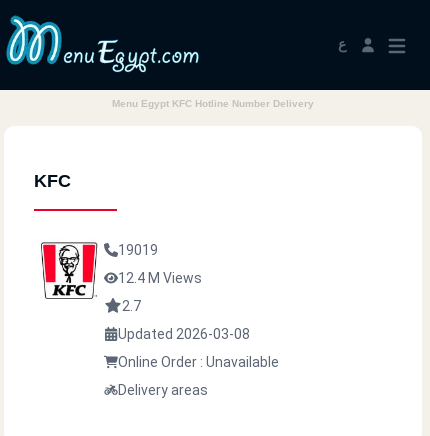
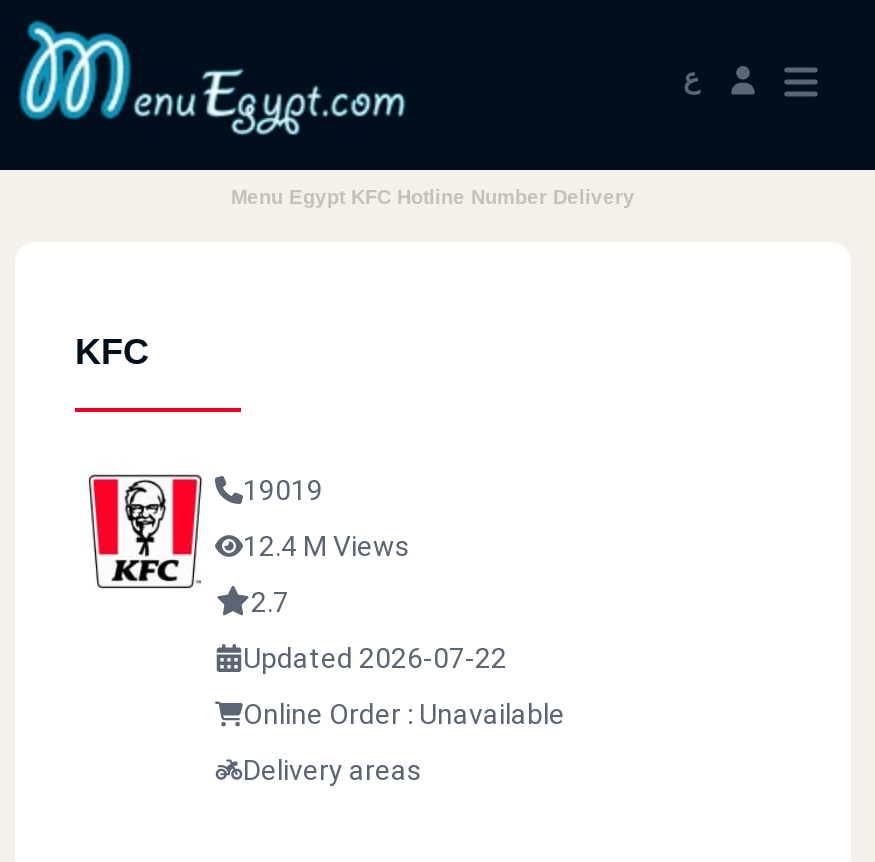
- Updated 2026-03-08
+ Updated 2026-07-22
